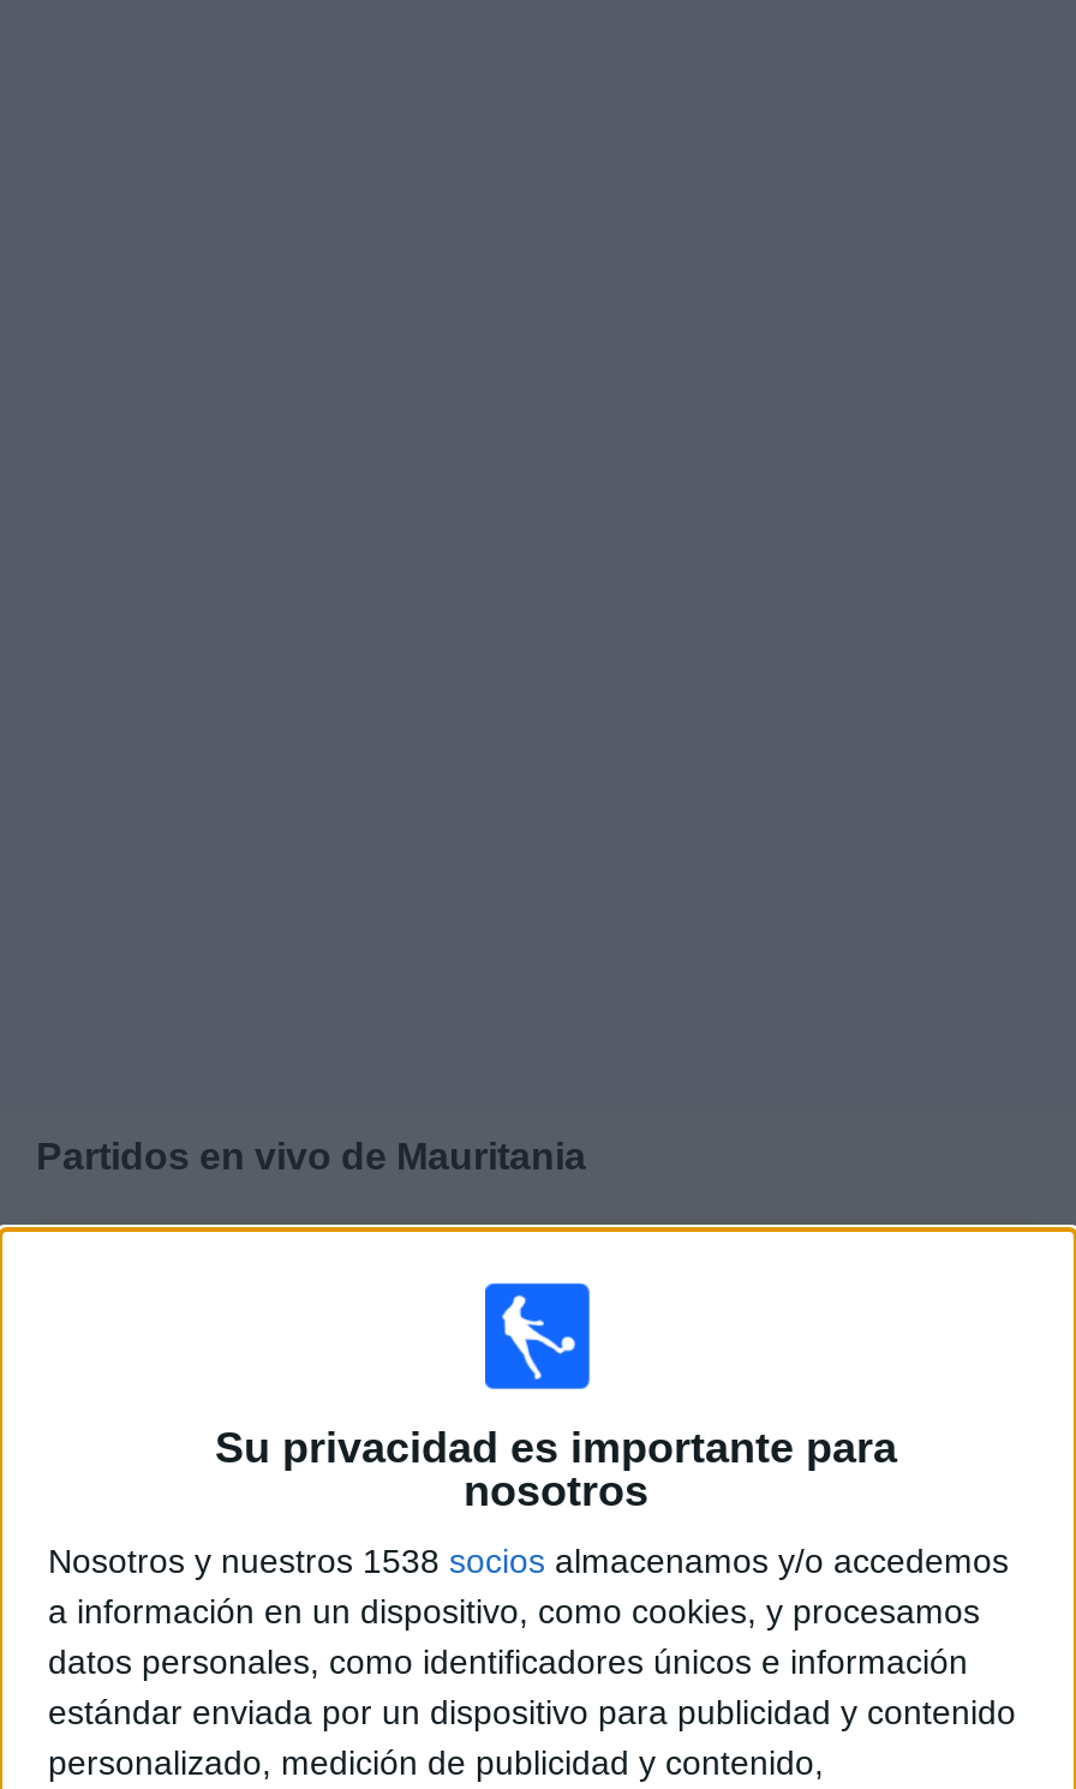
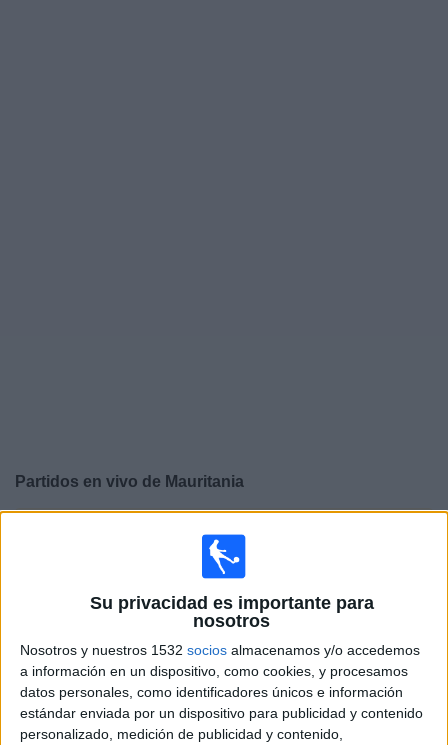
- Nosotros y nuestros 1538 socios almacenamos y/o accedemos
+ Nosotros y nuestros 1532 socios almacenamos y/o accedemos
